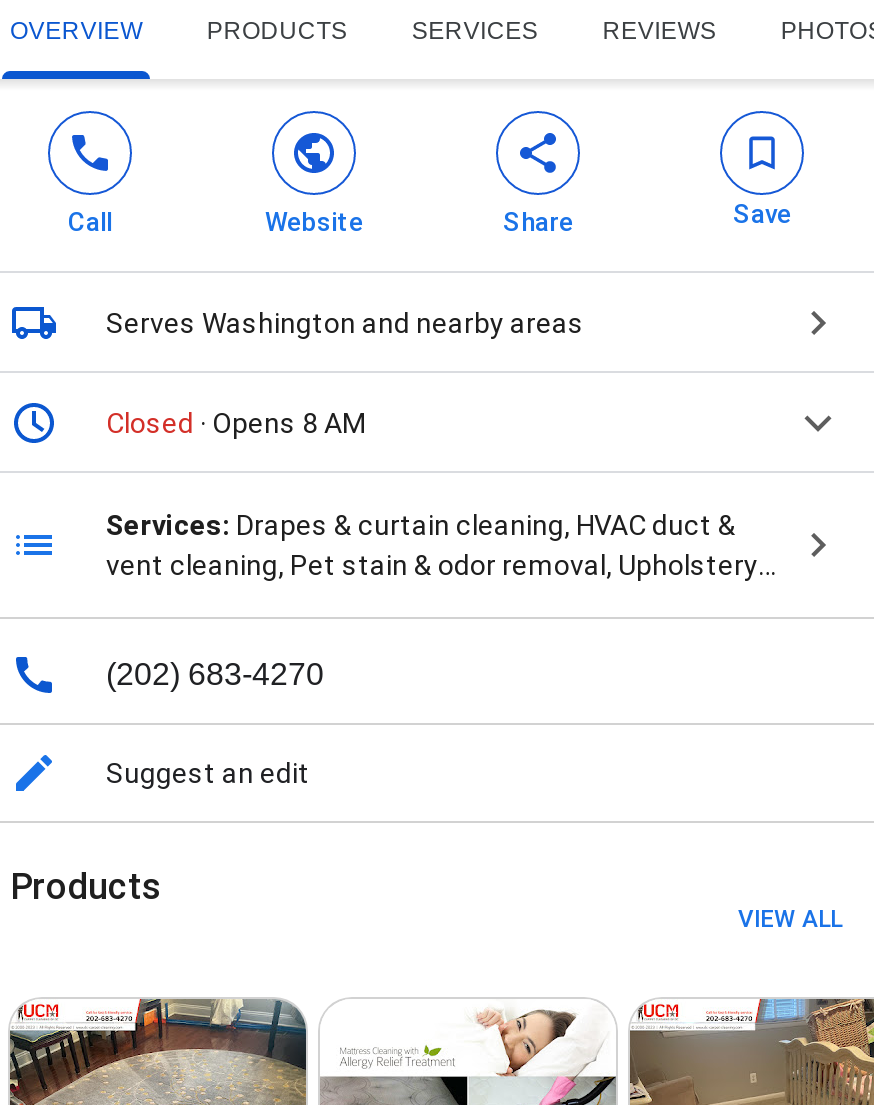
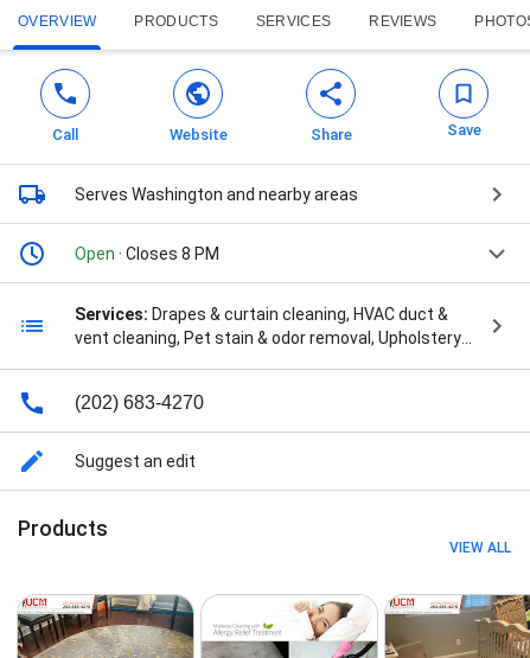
- Closed · Opens 8 AM
+ Open · Closes 8 PM
